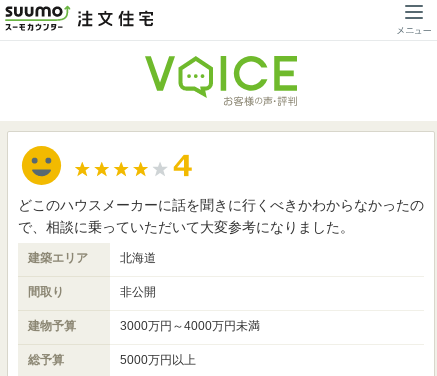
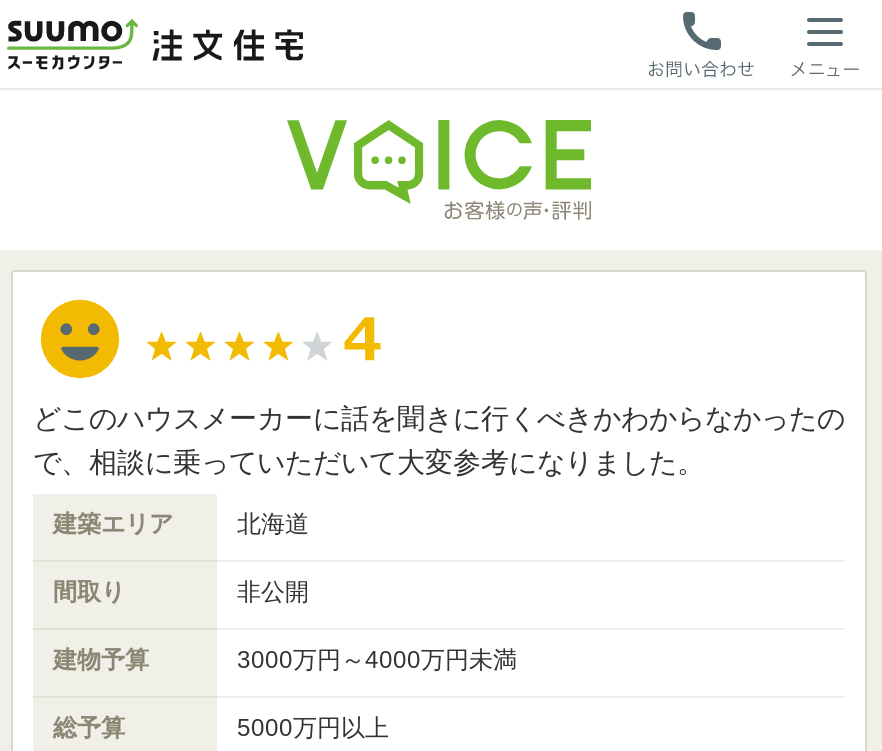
+ [image]
